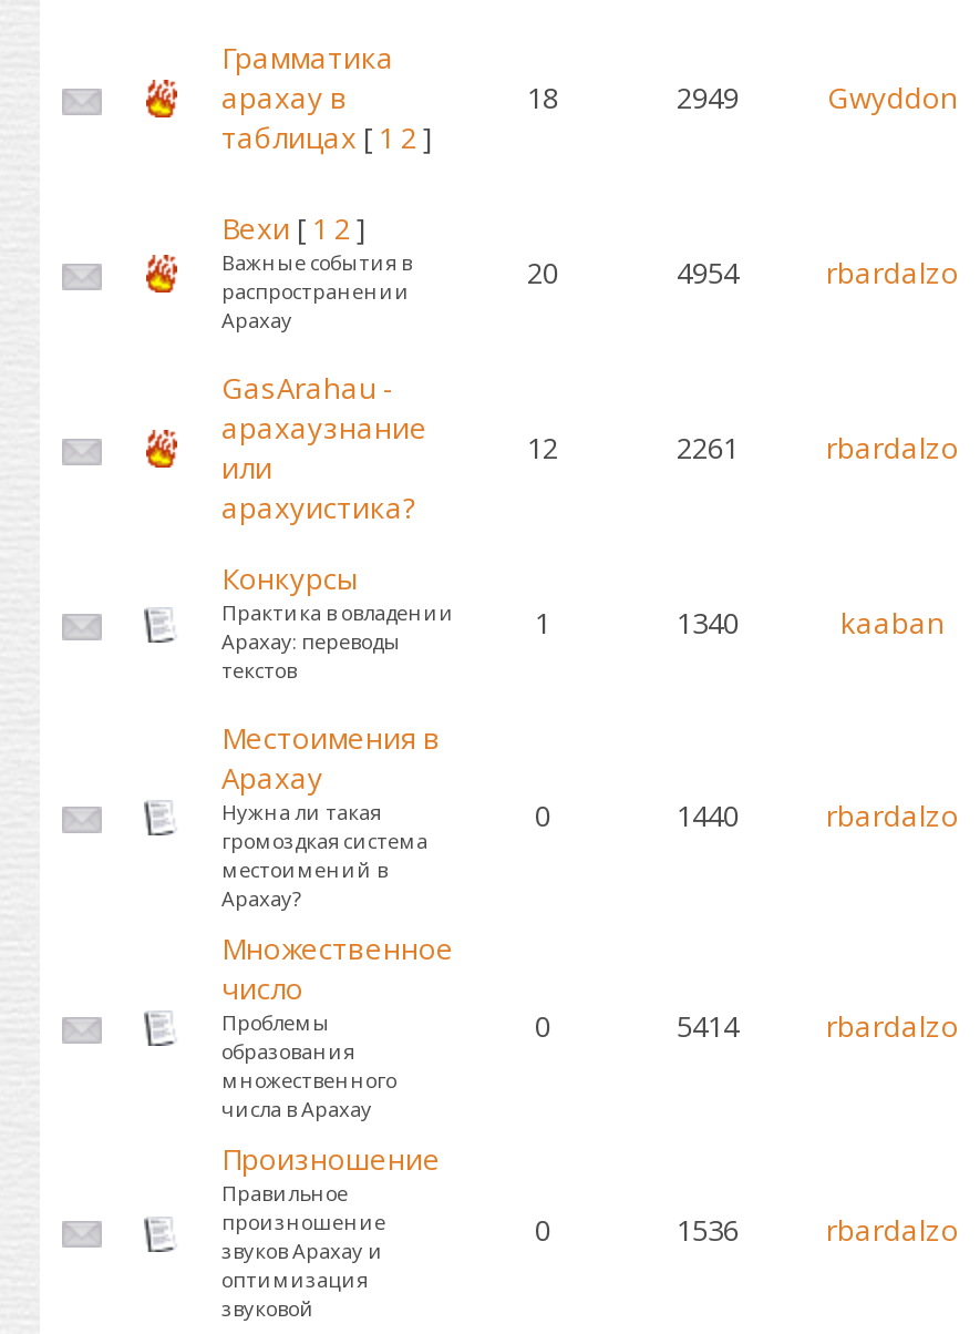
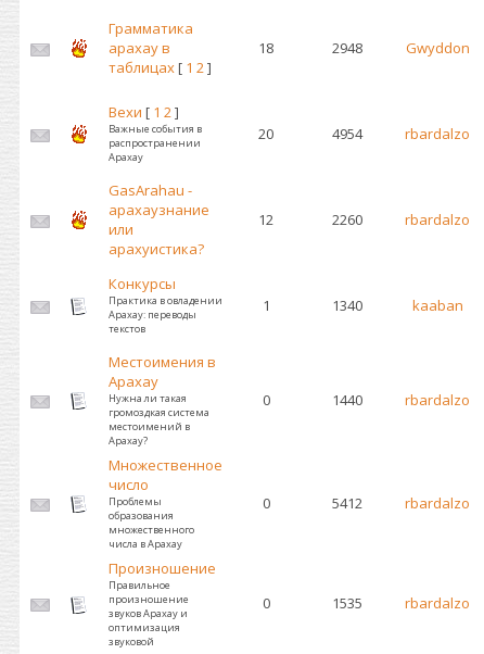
- 2949
+ 2948

- 2261
+ 2260

- 5414
+ 5412

- 1536
+ 1535
